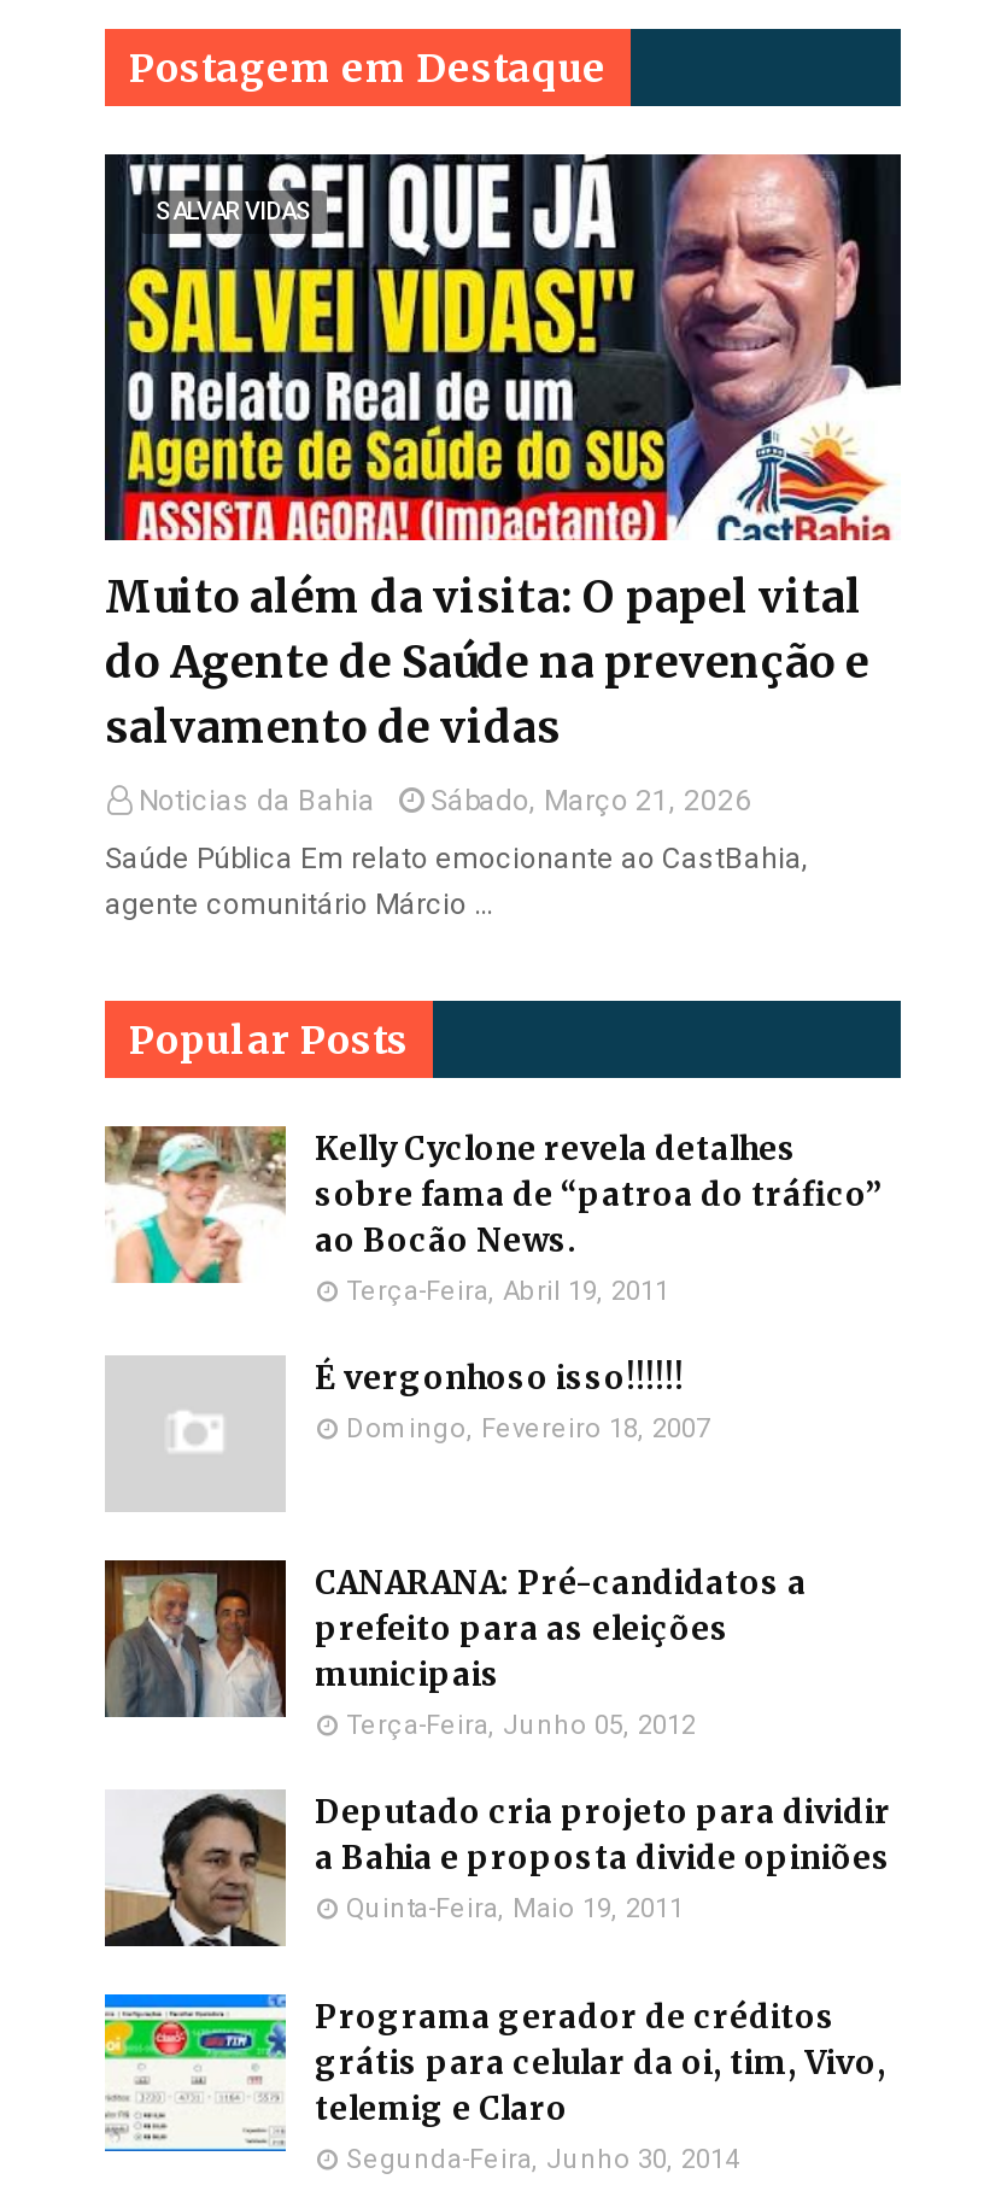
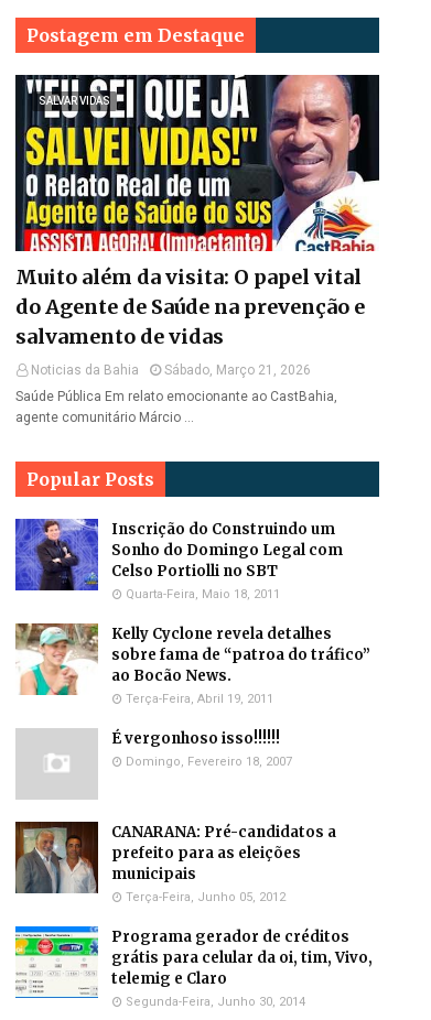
+ [image]
+ Inscrição do Construindo um
+ Sonho do Domingo Legal com
+ Celso Portiolli no SBT
+ Quarta-Feira, Maio 18, 2011

moved down: [image] | Kelly Cyclone revela detalhes | sobre fama de “patroa do tráfico” | ... | municipais | Terça-Feira, Junho 05, 2012

- [image]
- Deputado cria projeto para dividir
- a Bahia e proposta divide opiniões
- Quinta-Feira, Maio 19, 2011
